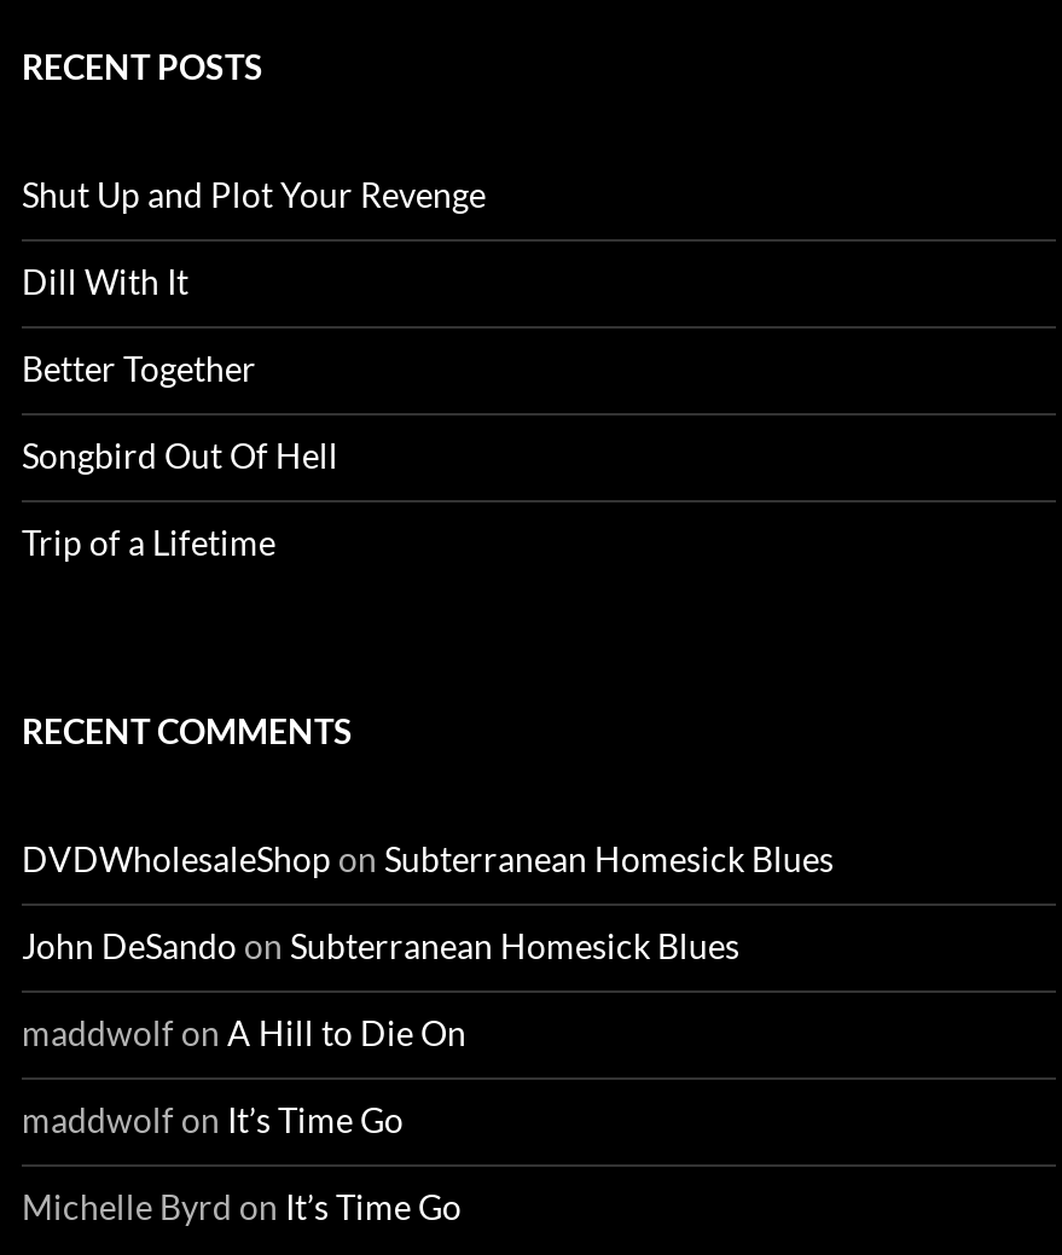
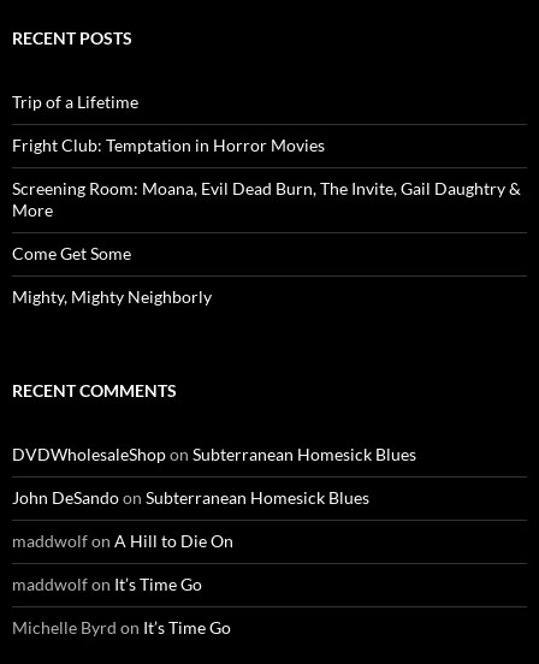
- Shut Up and Plot Your Revenge
- Dill With It
- Better Together
- Songbird Out Of Hell

moved up: Trip of a Lifetime

+ Fright Club: Temptation in Horror Movies
+ Screening Room: Moana, Evil Dead Burn, The Invite, Gail Daughtry &
+ More
+ Come Get Some
+ Mighty, Mighty Neighborly
